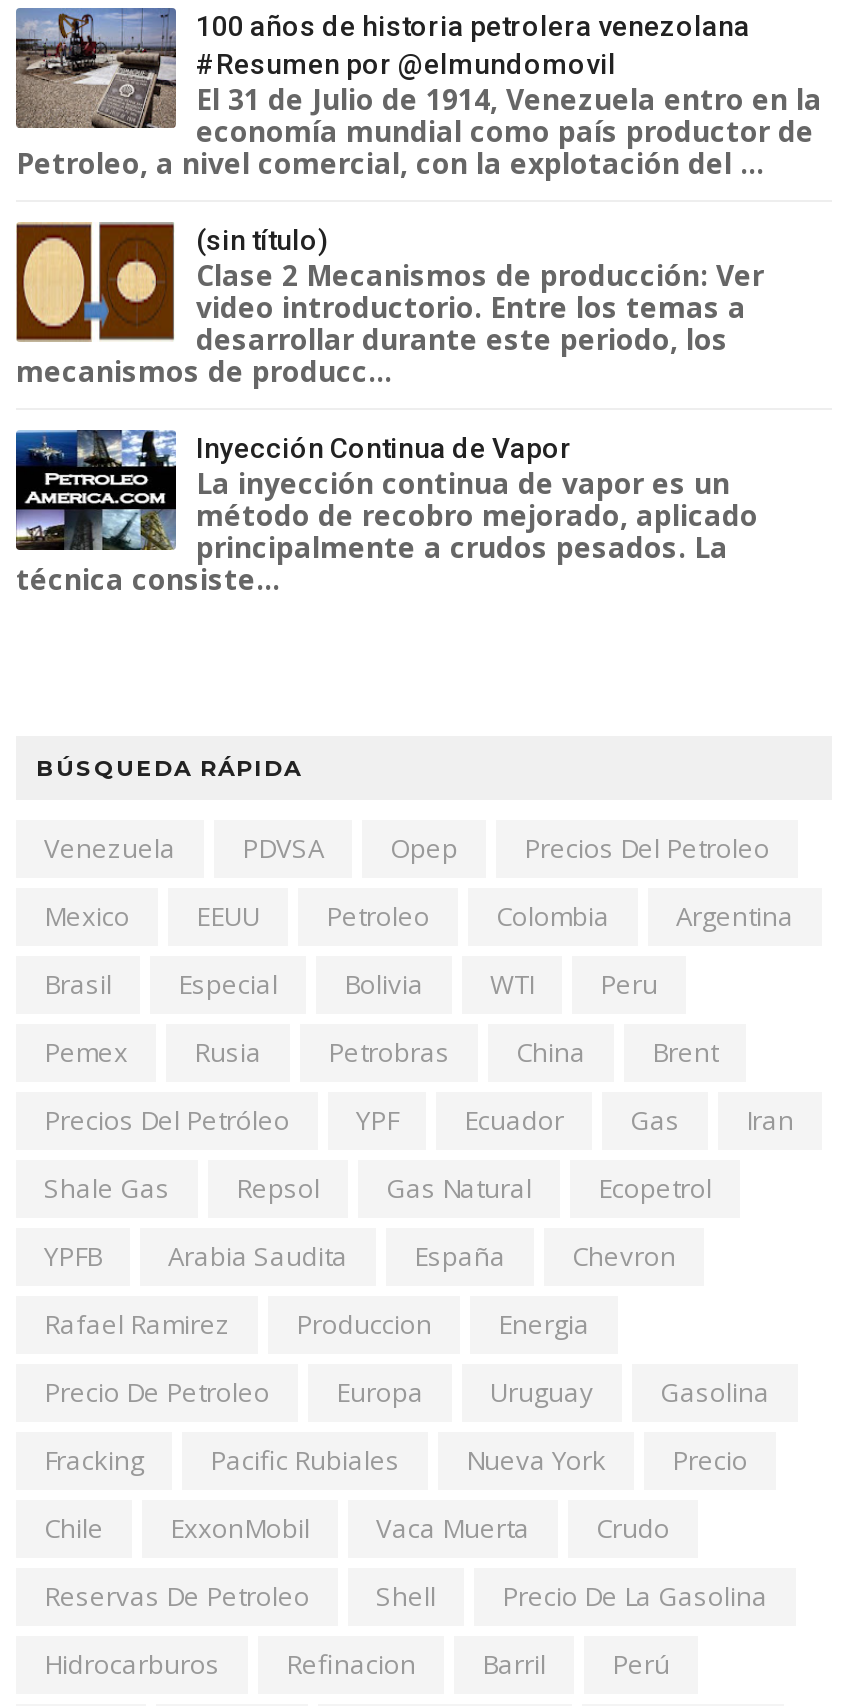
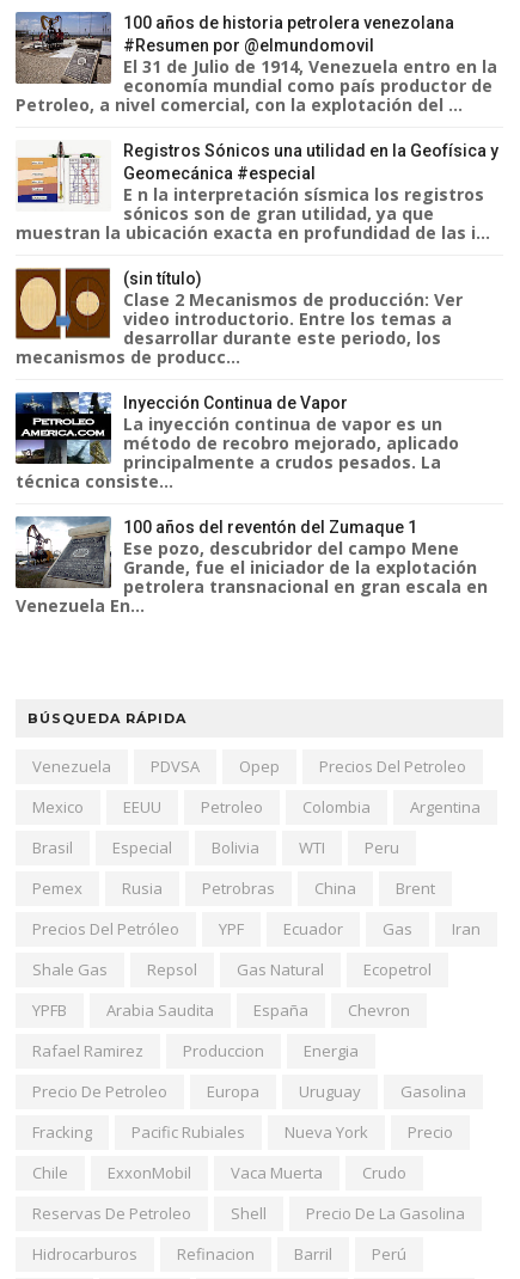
+ [image]
+ Registros Sónicos una utilidad en la Geofísica y
+ Geomecánica #especial
+ E n la interpretación sísmica los registros
+ sónicos son de gran utilidad, ya que
+ muestran la ubicación exacta en profundidad de las i...

+ [image]
+ 100 años del reventón del Zumaque 1
+ Ese pozo, descubridor del campo Mene
+ Grande, fue el iniciador de la explotación
+ petrolera transnacional en gran escala en
+ Venezuela En...
